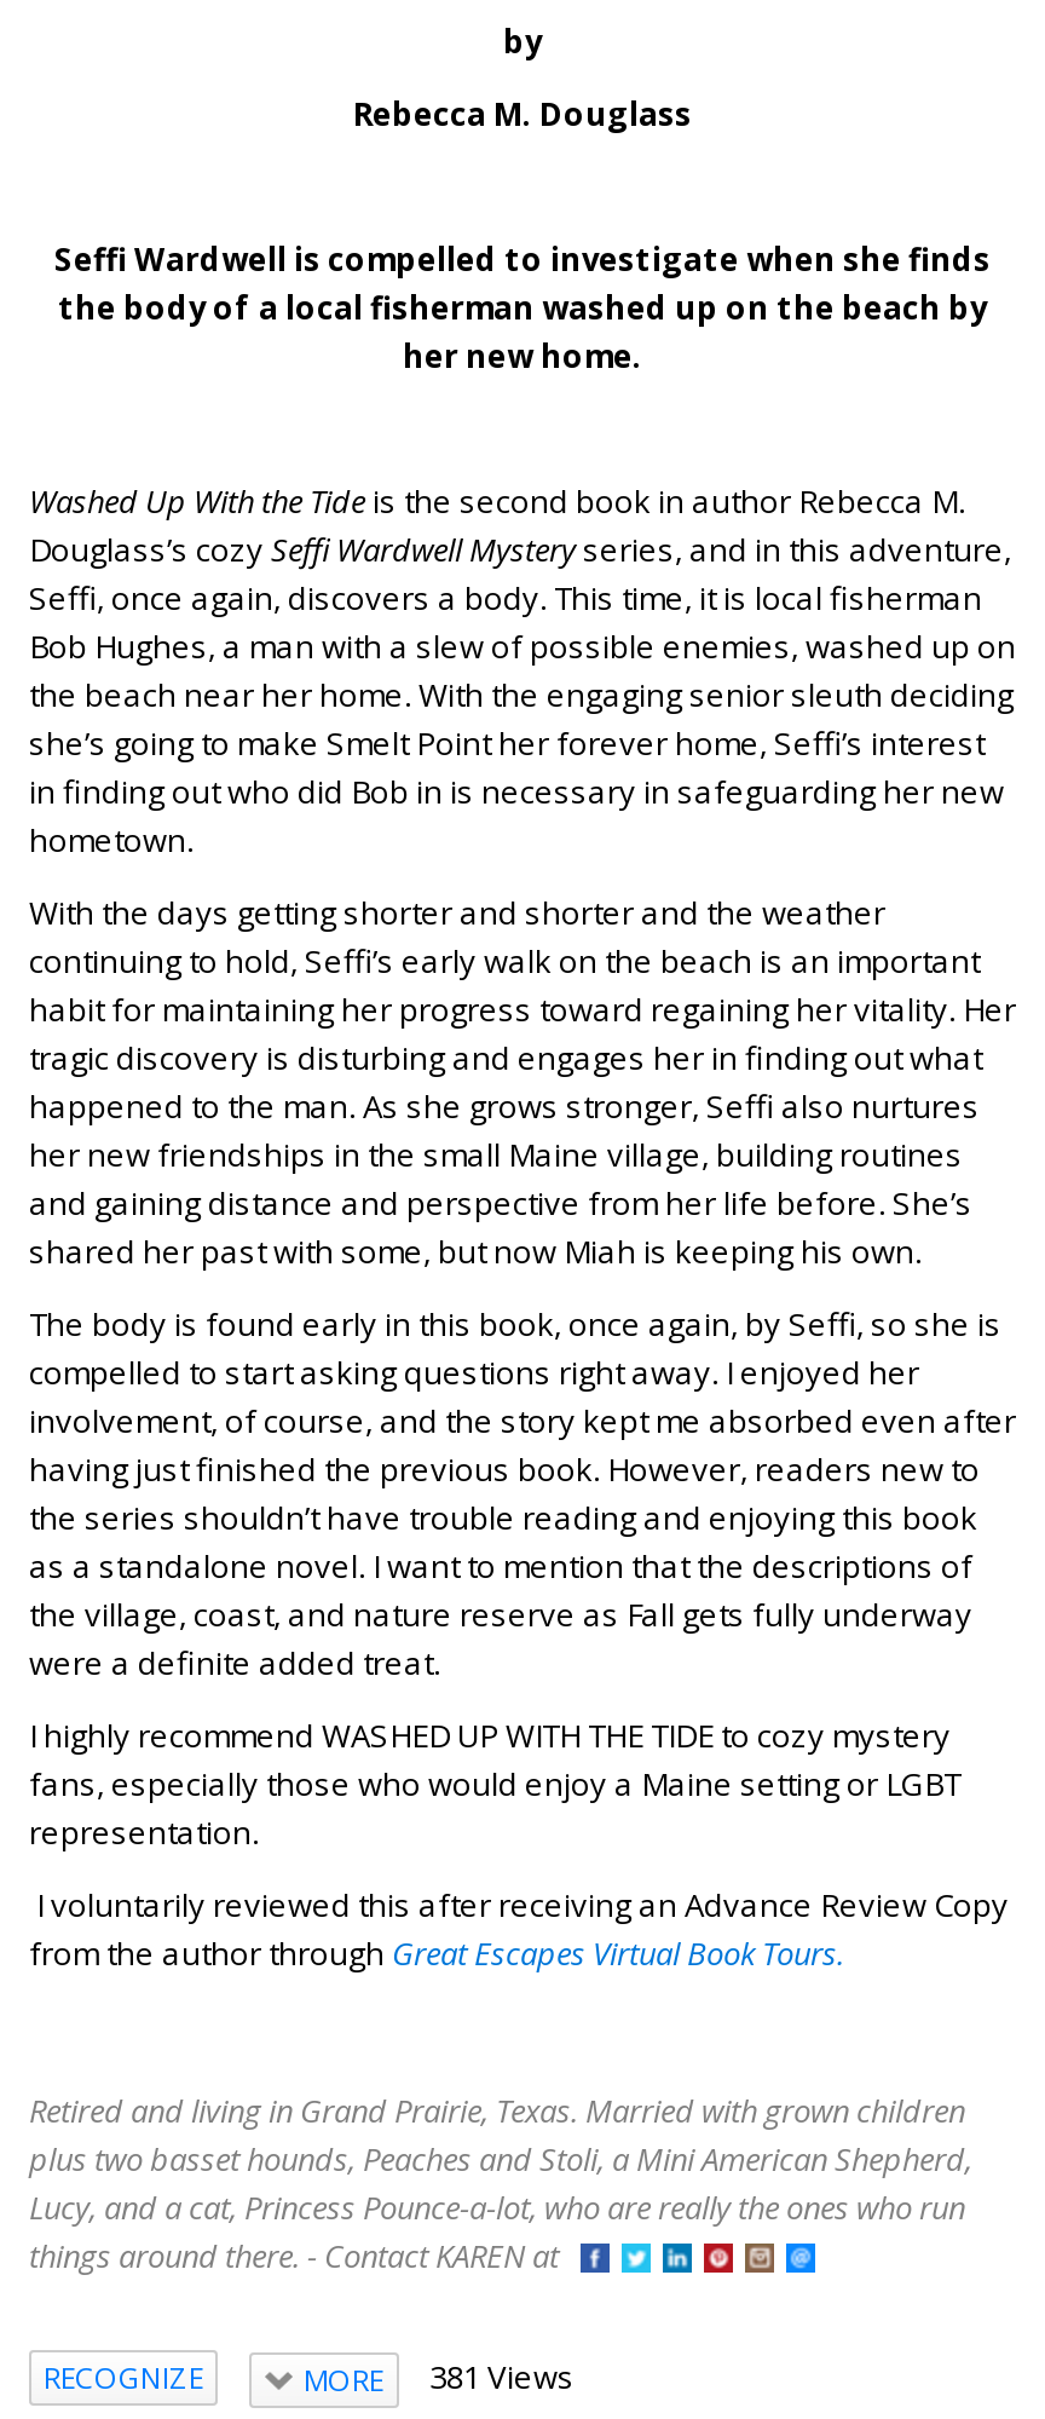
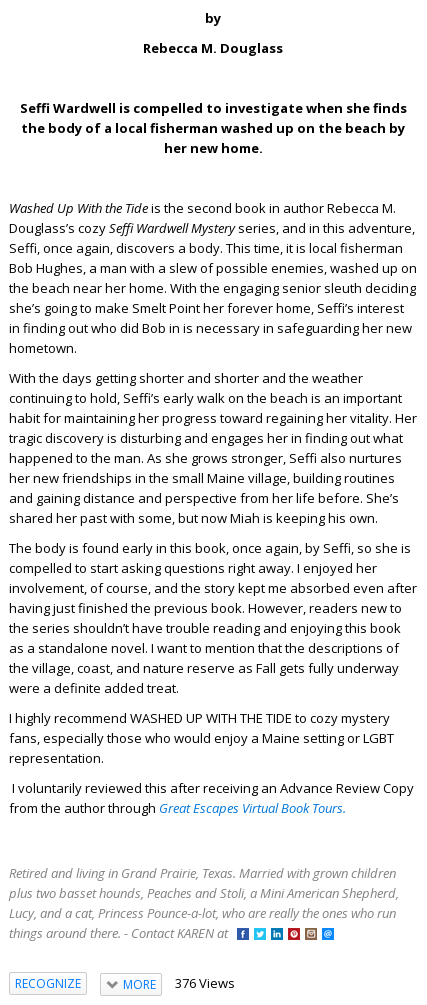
- MORE 381 Views
+ MORE 376 Views
